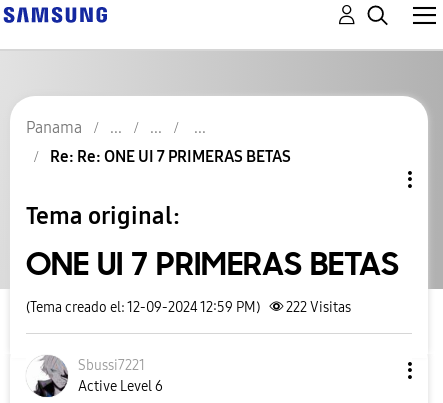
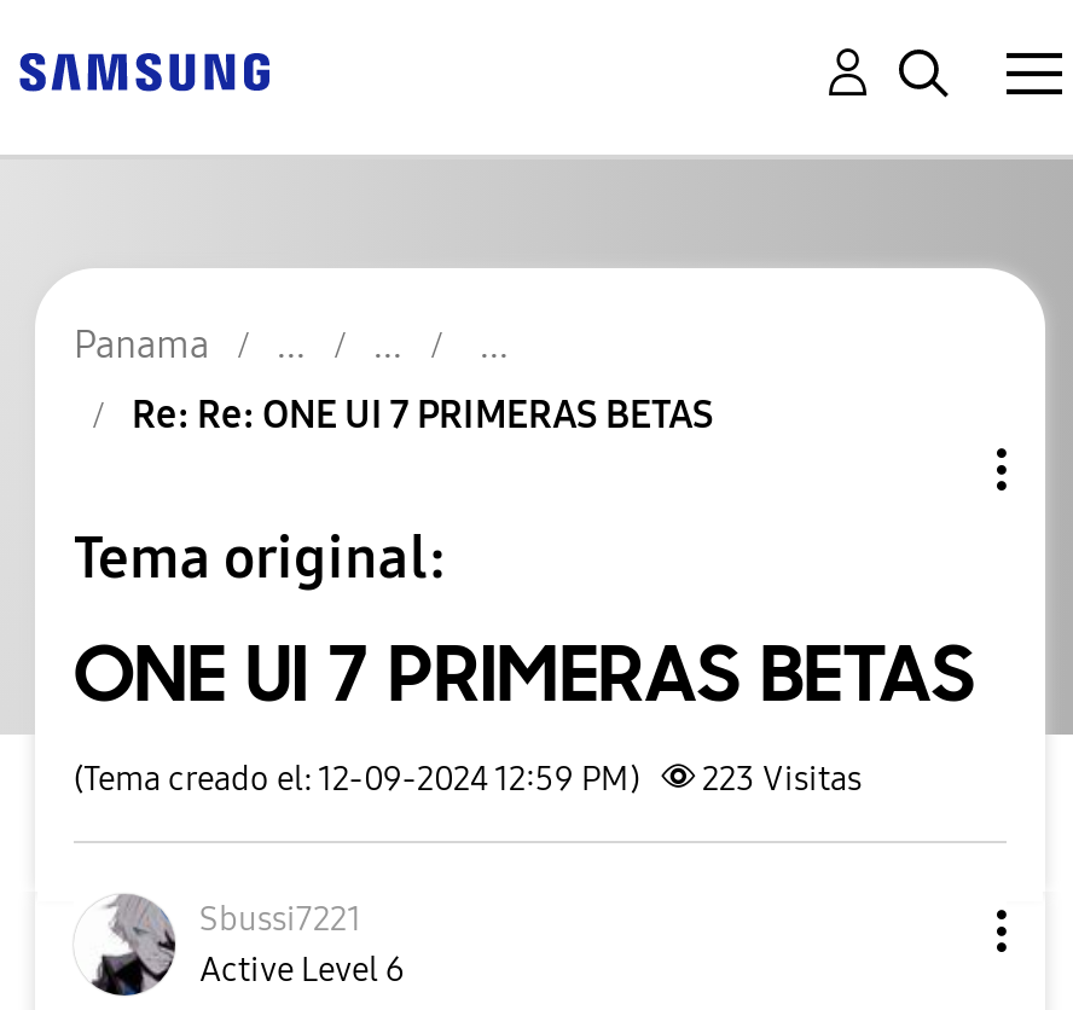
- (Tema creado el: 12-09-2024 12:59 PM) 222 Visitas
+ (Tema creado el: 12-09-2024 12:59 PM) 223 Visitas
